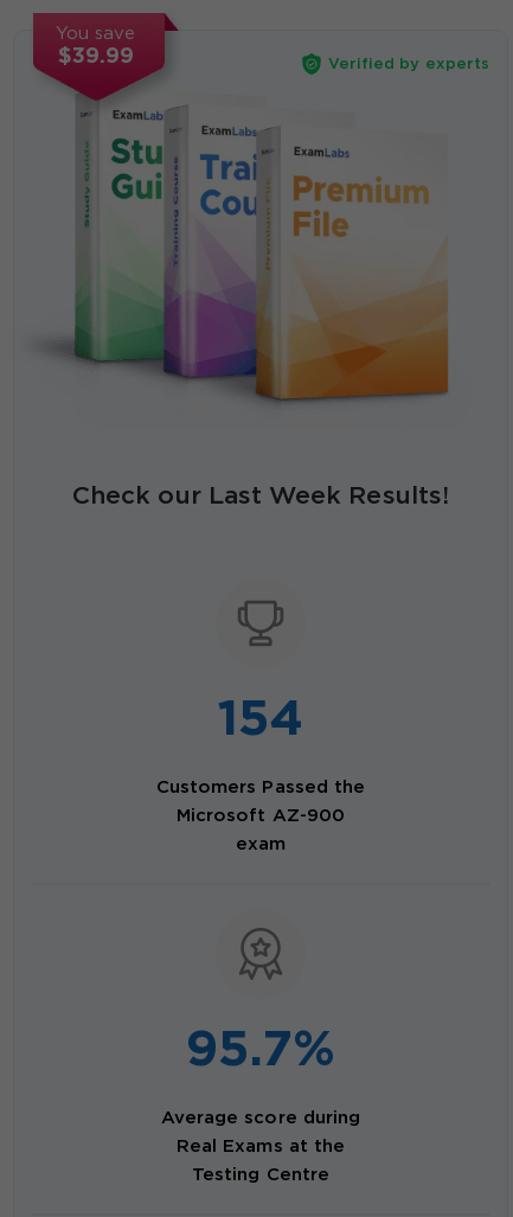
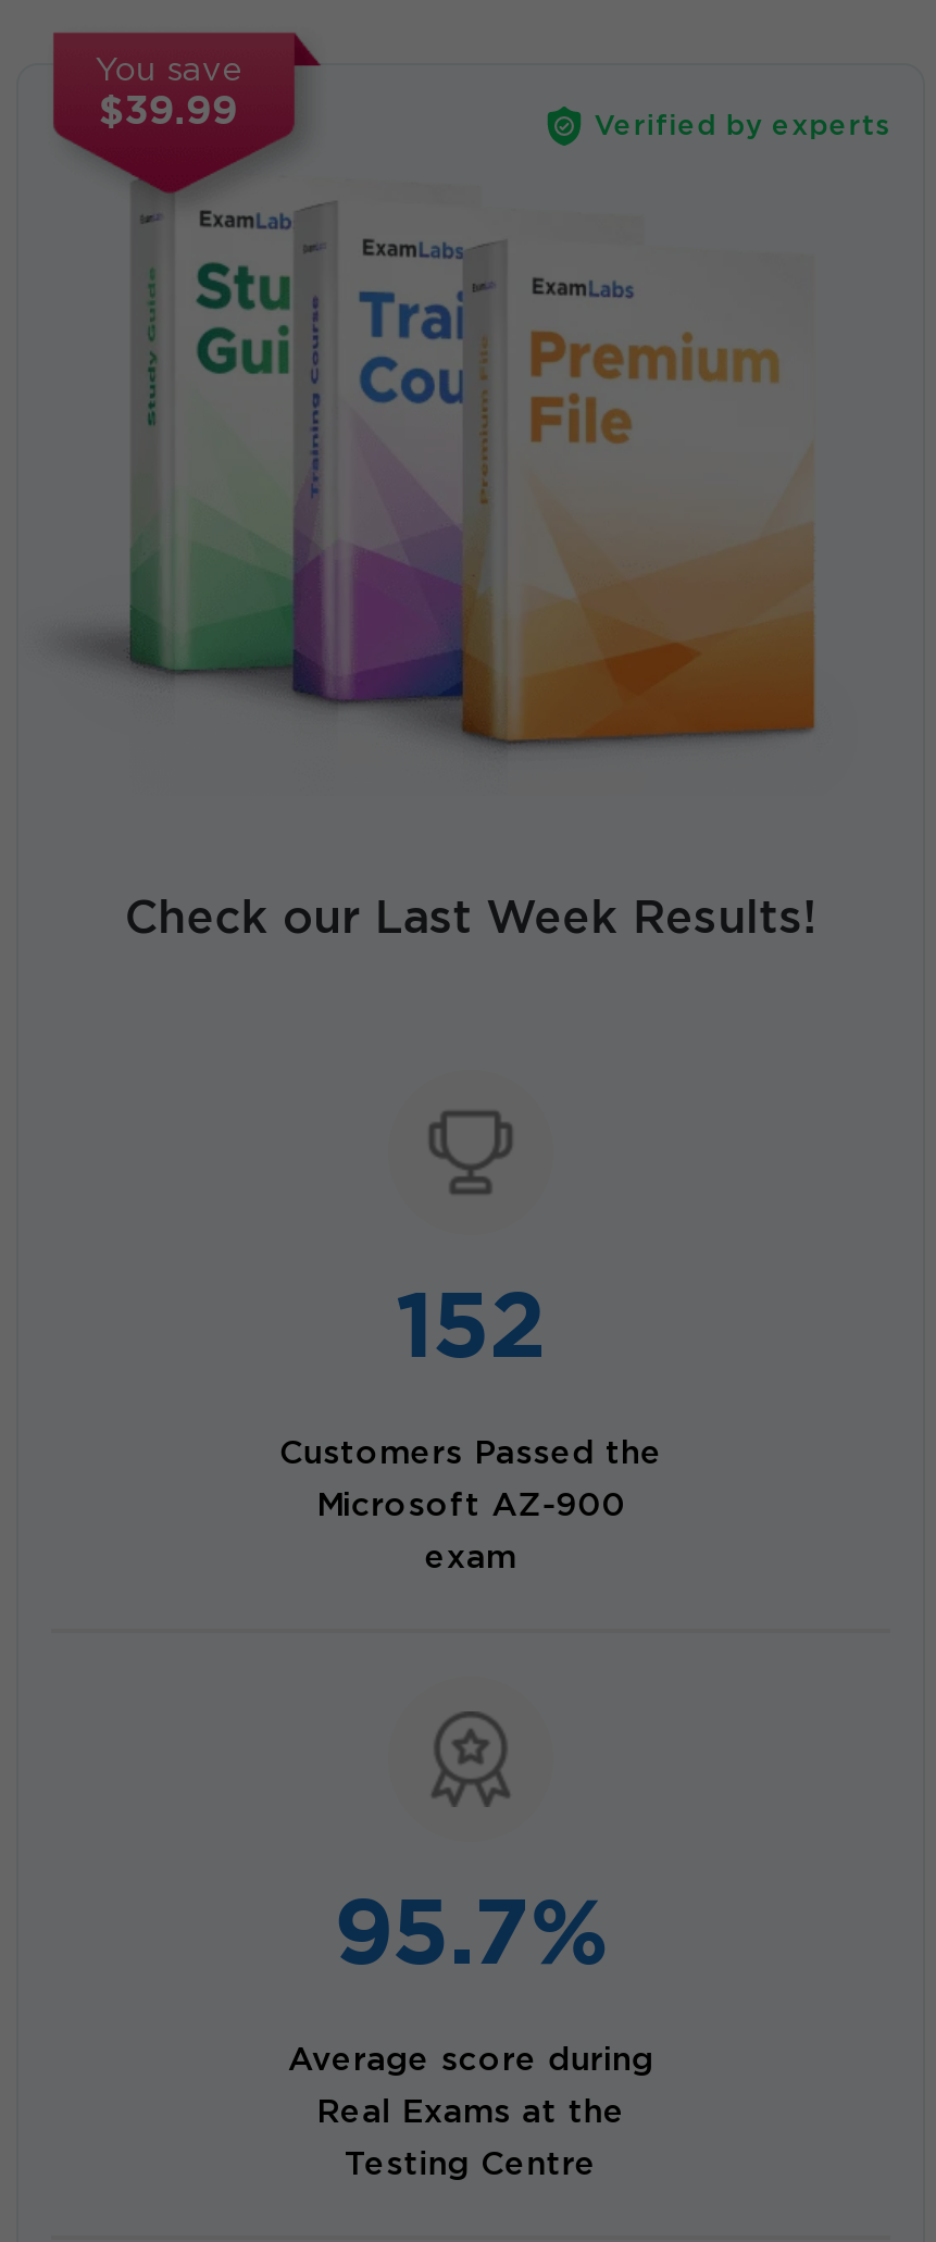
- 154
+ 152
